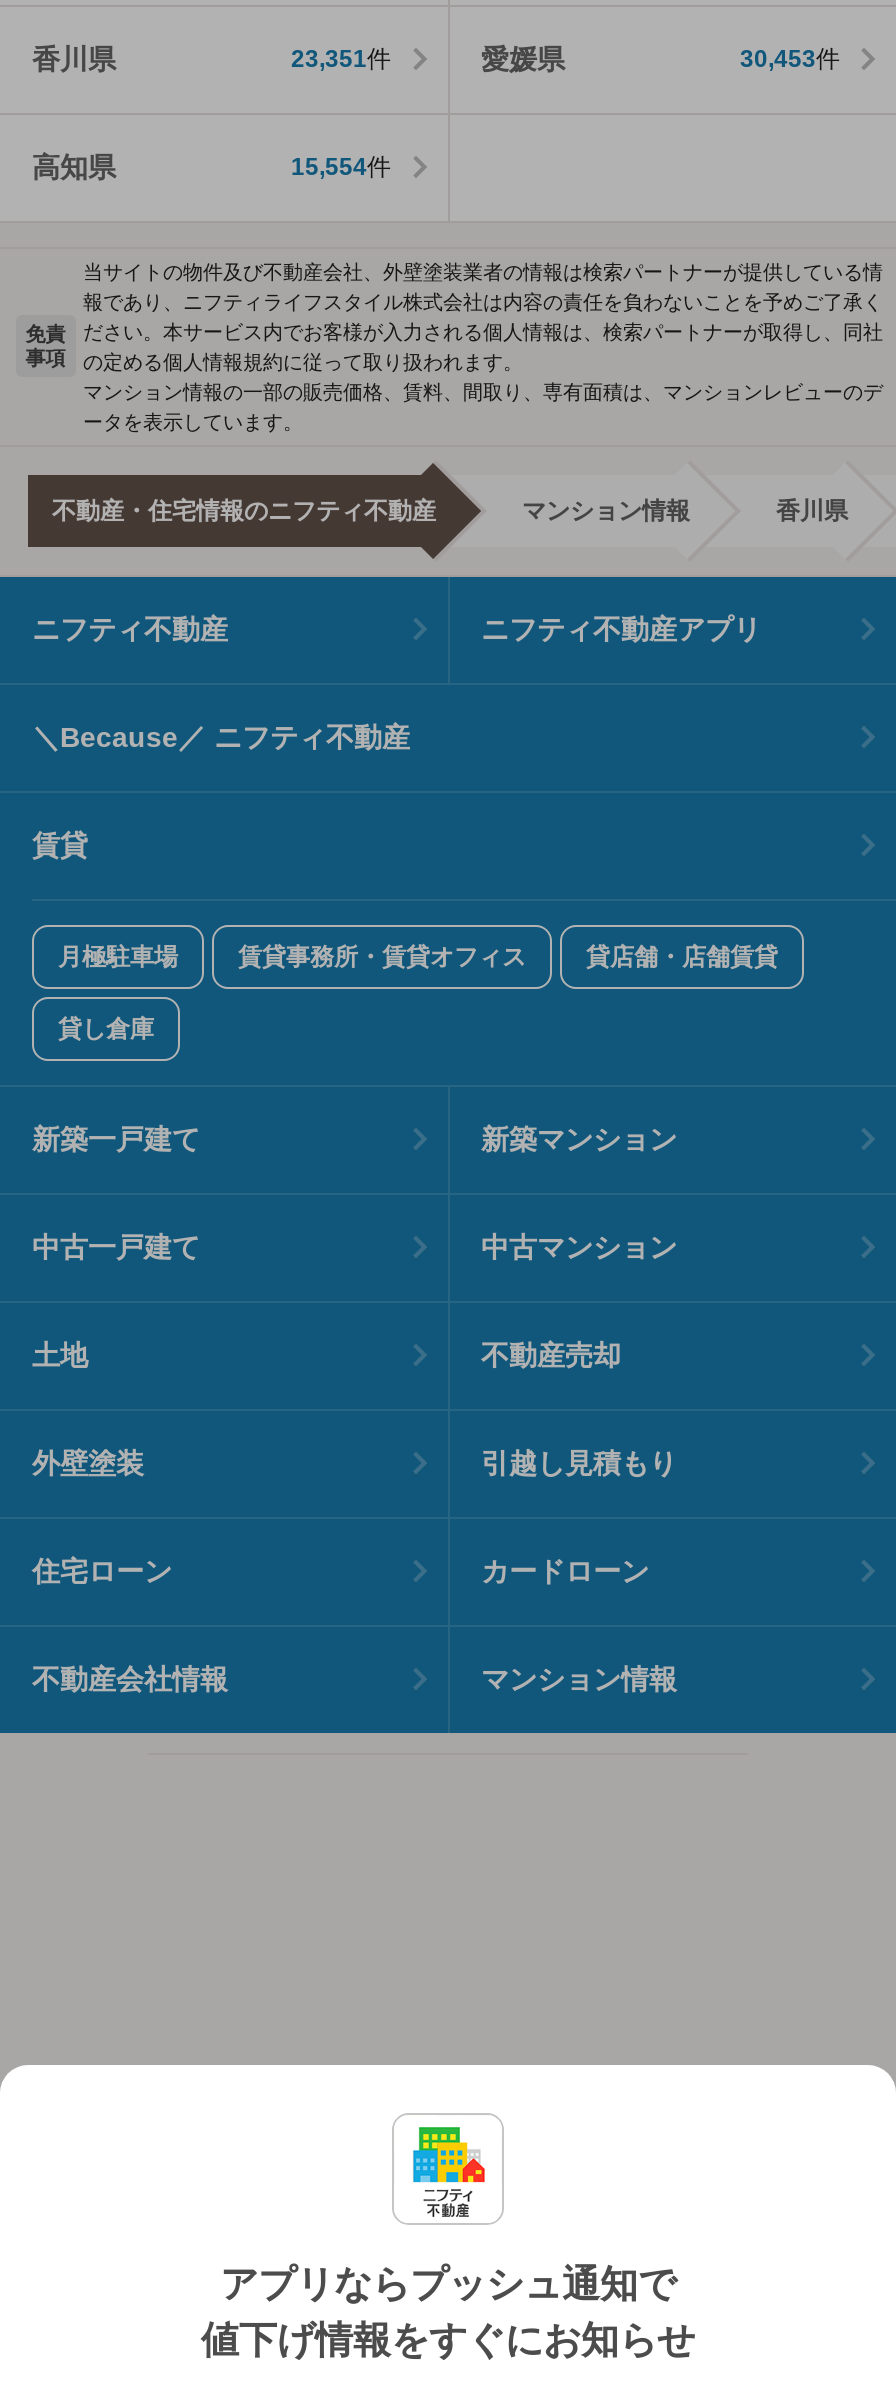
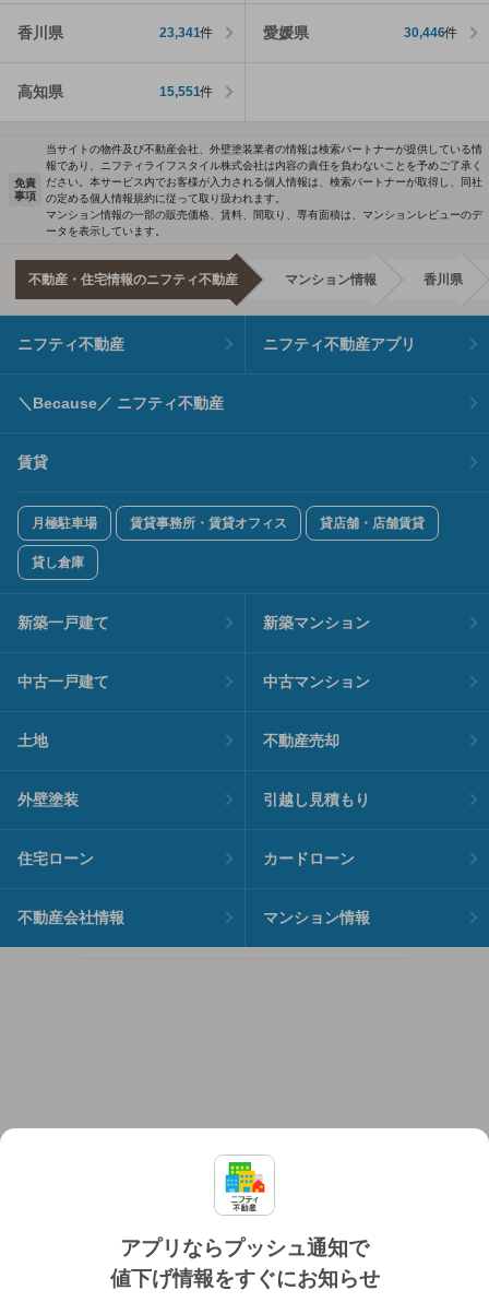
- 23,351件
+ 23,341件

- 30,453件
+ 30,446件

- 15,554件
+ 15,551件
